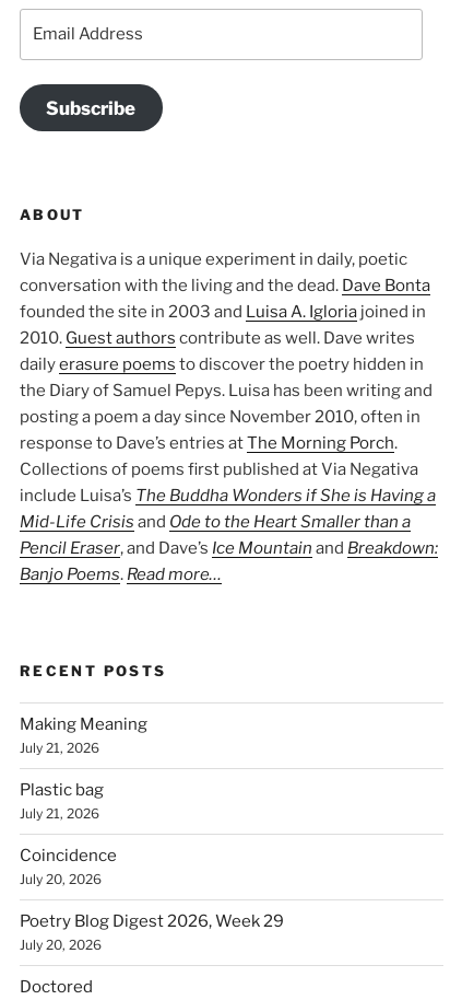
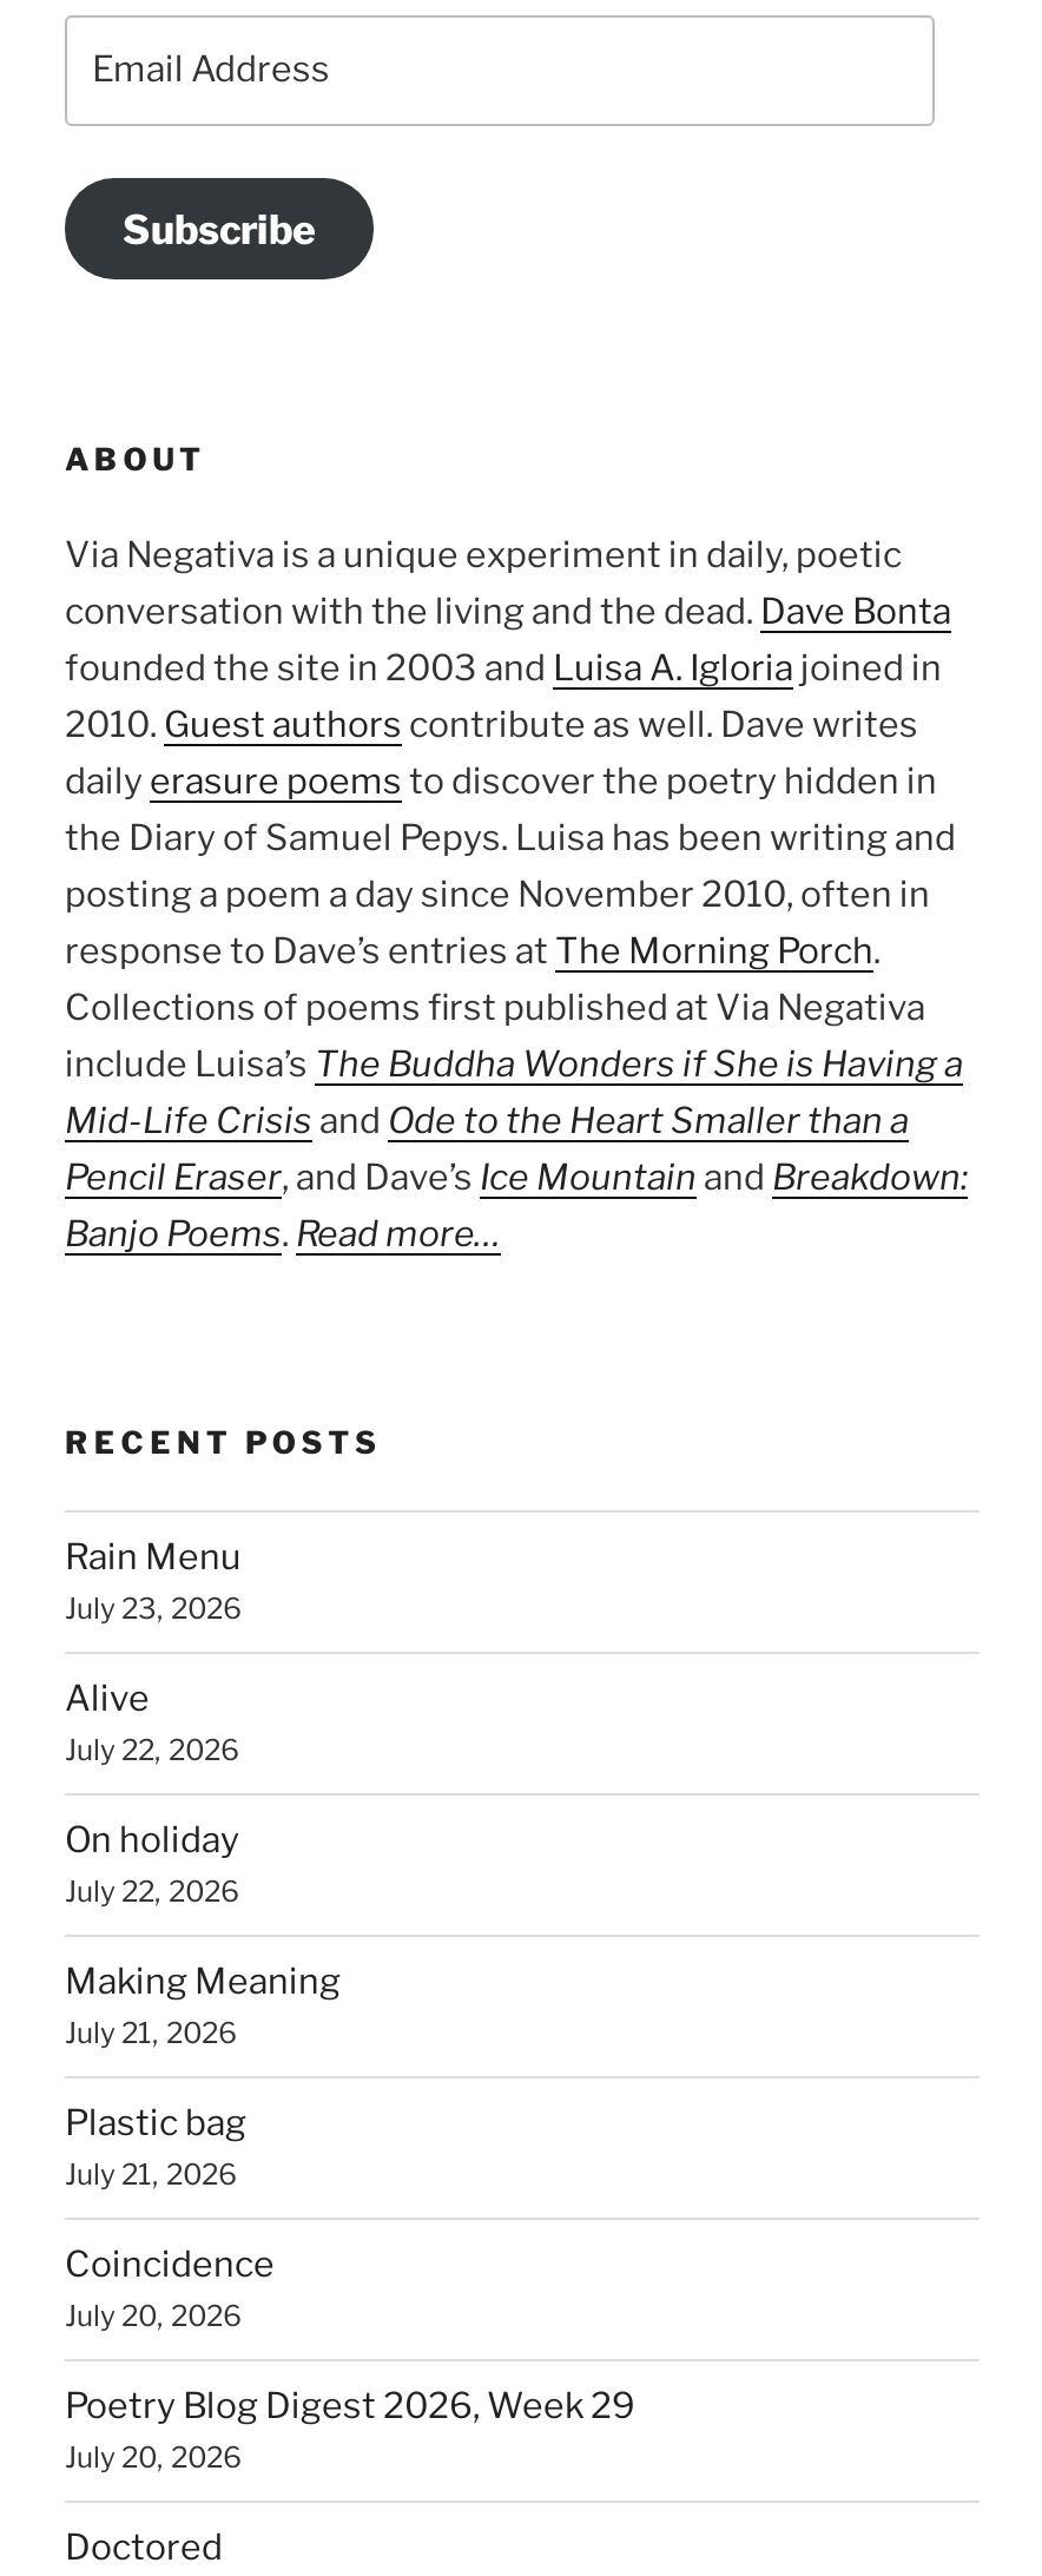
+ Rain Menu
+ July 23, 2026
+ Alive
+ July 22, 2026
+ On holiday
+ July 22, 2026
